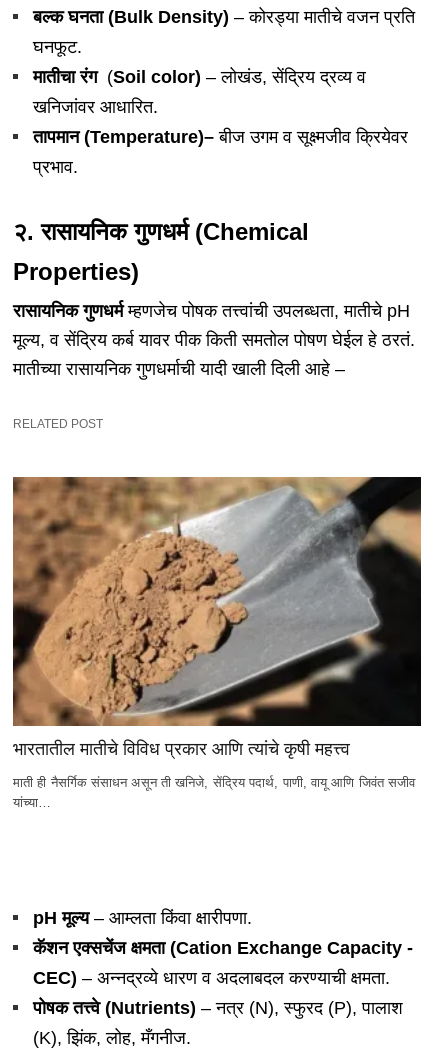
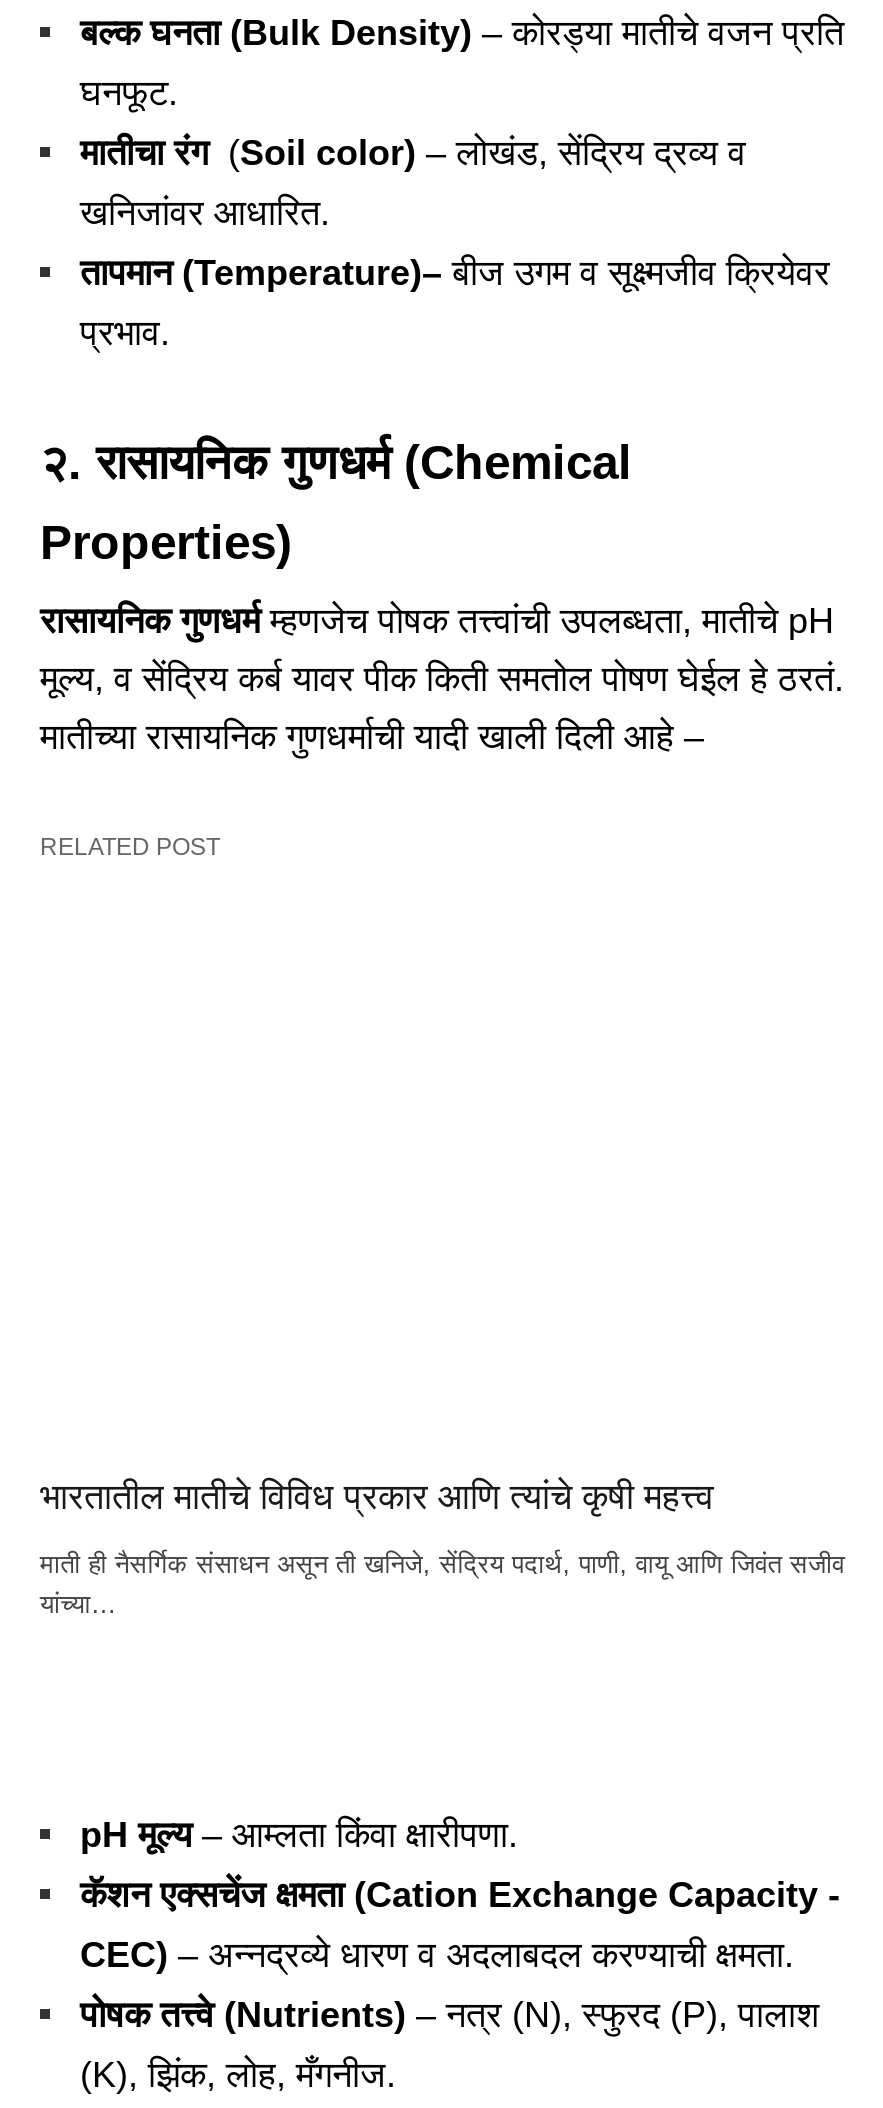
- [image]
